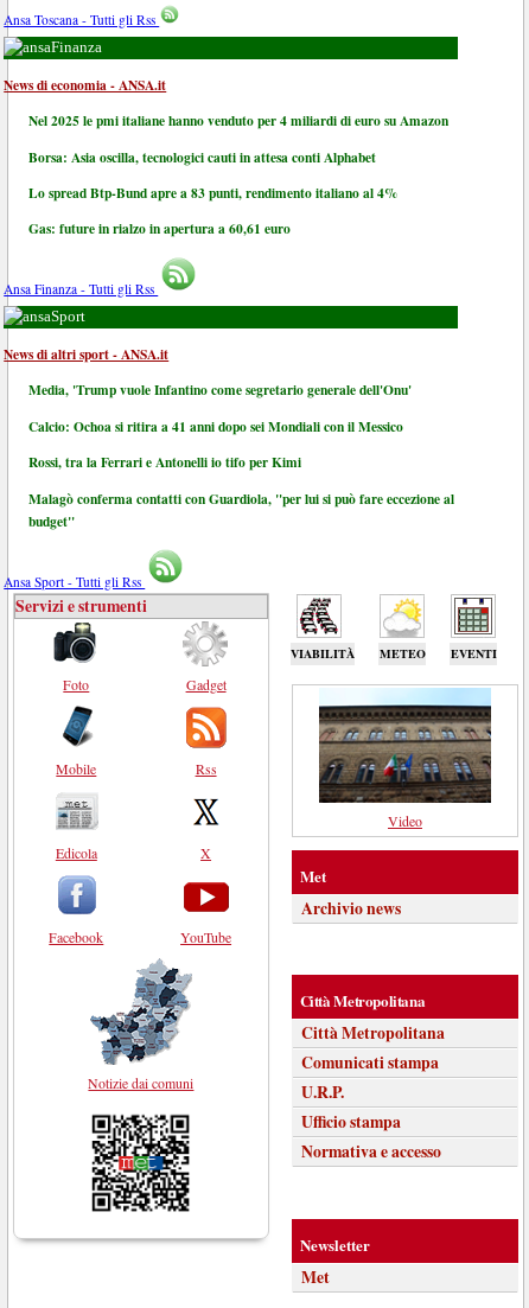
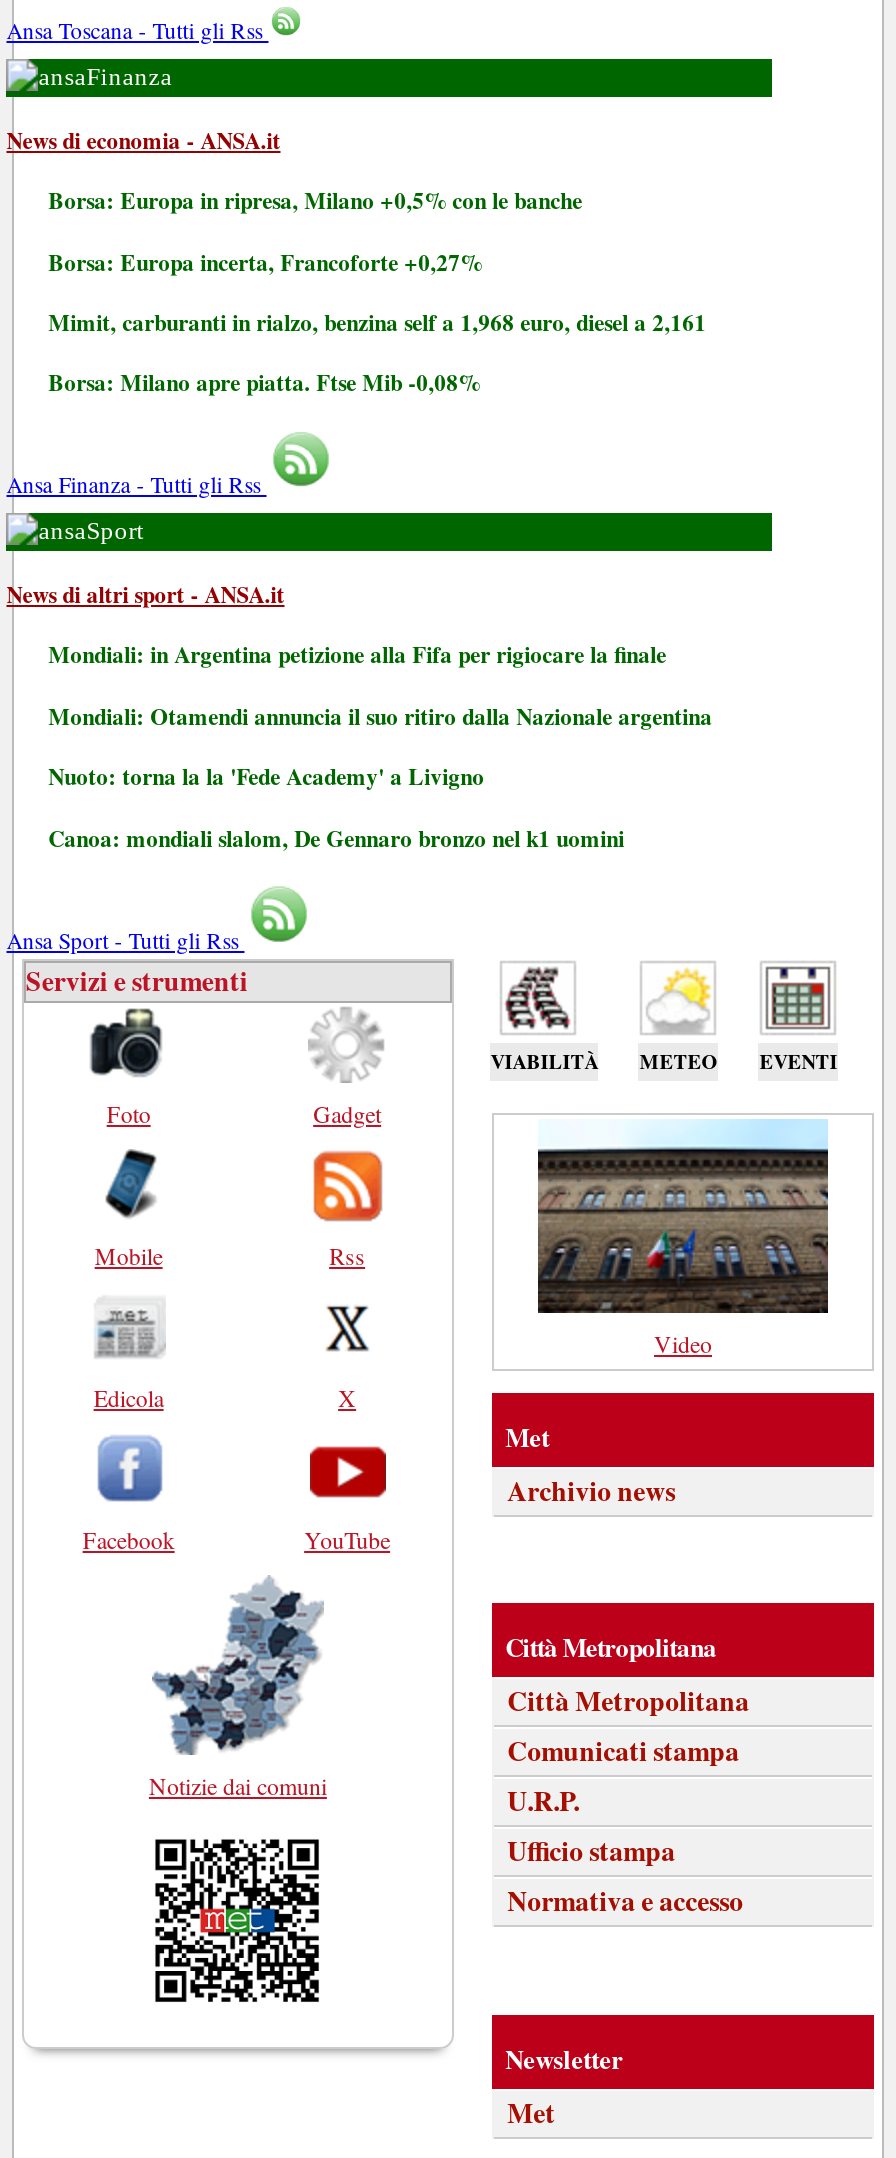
- Nel 2025 le pmi italiane hanno venduto per 4 miliardi di euro su Amazon
+ Borsa: Europa in ripresa, Milano +0,5% con le banche

- Borsa: Asia oscilla, tecnologici cauti in attesa conti Alphabet
+ Borsa: Europa incerta, Francoforte +0,27%

- Lo spread Btp-Bund apre a 83 punti, rendimento italiano al 4%
+ Mimit, carburanti in rialzo, benzina self a 1,968 euro, diesel a 2,161

- Gas: future in rialzo in apertura a 60,61 euro
+ Borsa: Milano apre piatta. Ftse Mib -0,08%

- Media, 'Trump vuole Infantino come segretario generale dell'Onu'
+ Mondiali: in Argentina petizione alla Fifa per rigiocare la finale

- Calcio: Ochoa si ritira a 41 anni dopo sei Mondiali con il Messico
+ Mondiali: Otamendi annuncia il suo ritiro dalla Nazionale argentina

- Rossi, tra la Ferrari e Antonelli io tifo per Kimi
+ Nuoto: torna la la 'Fede Academy' a Livigno

- Malagò conferma contatti con Guardiola, "per lui si può fare eccezione al
- budget"
+ Canoa: mondiali slalom, De Gennaro bronzo nel k1 uomini
